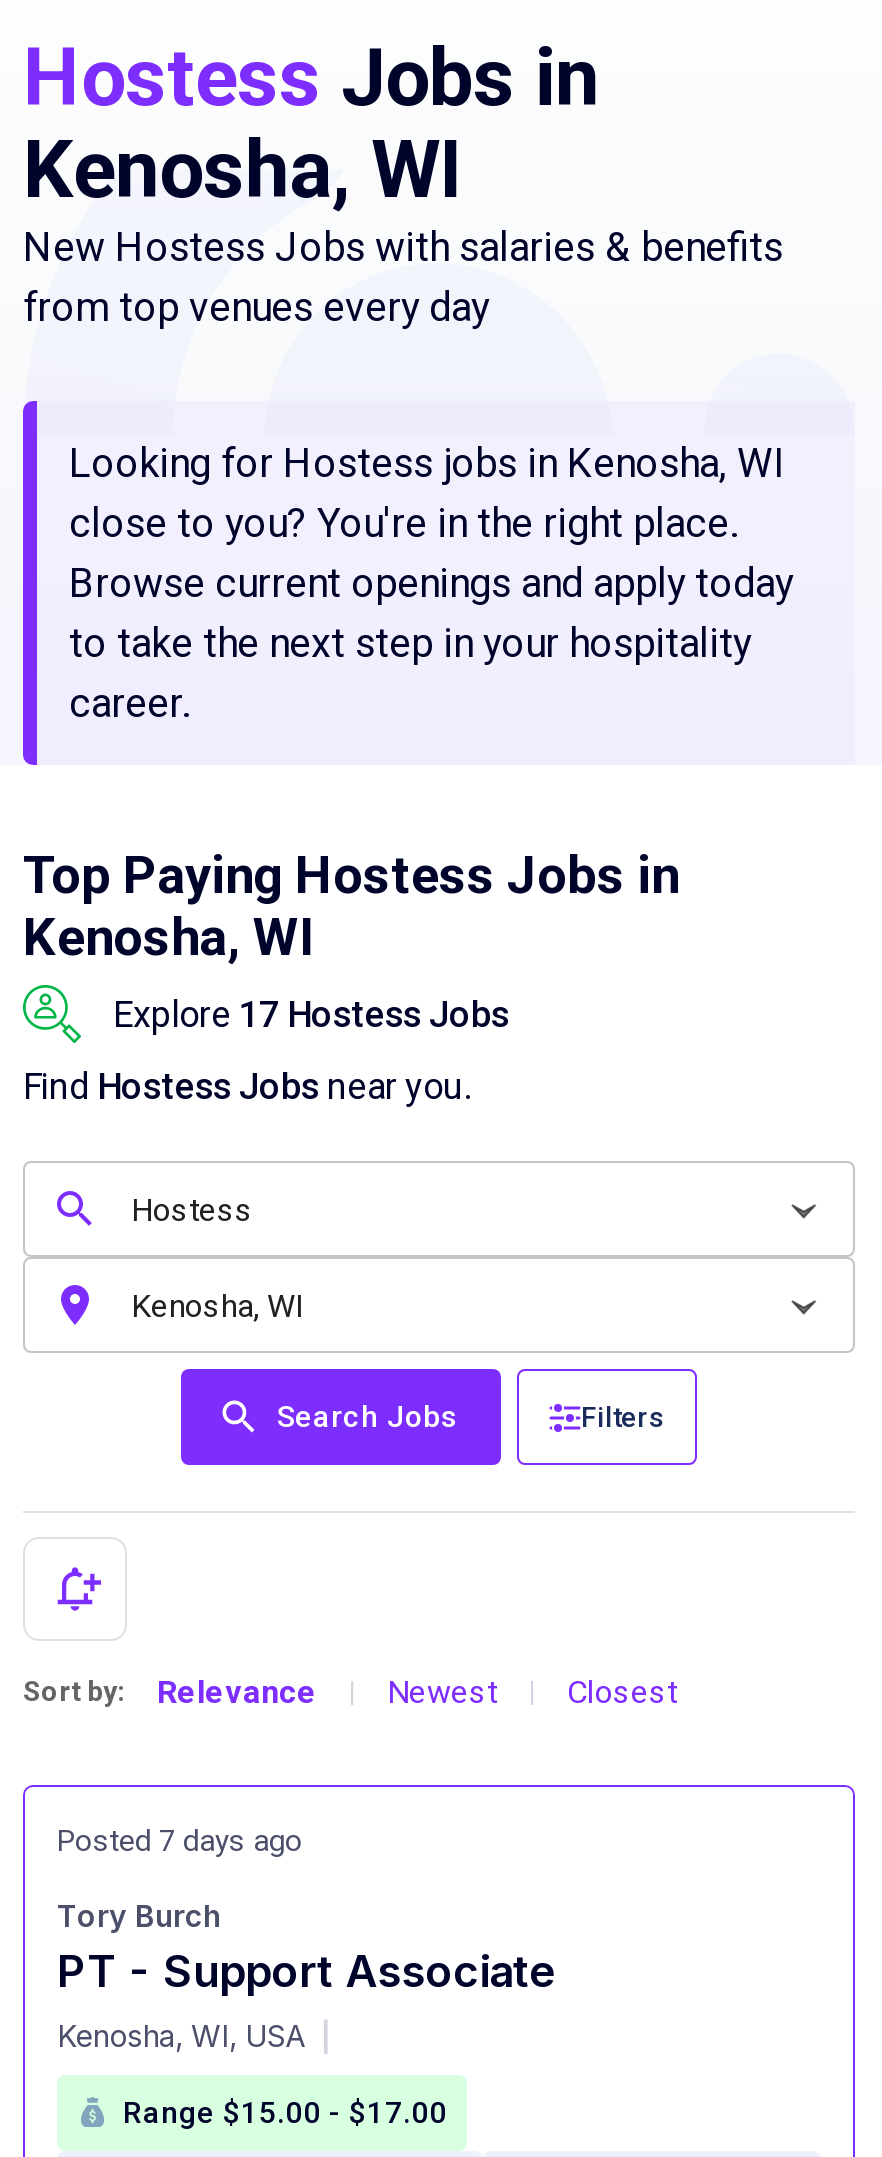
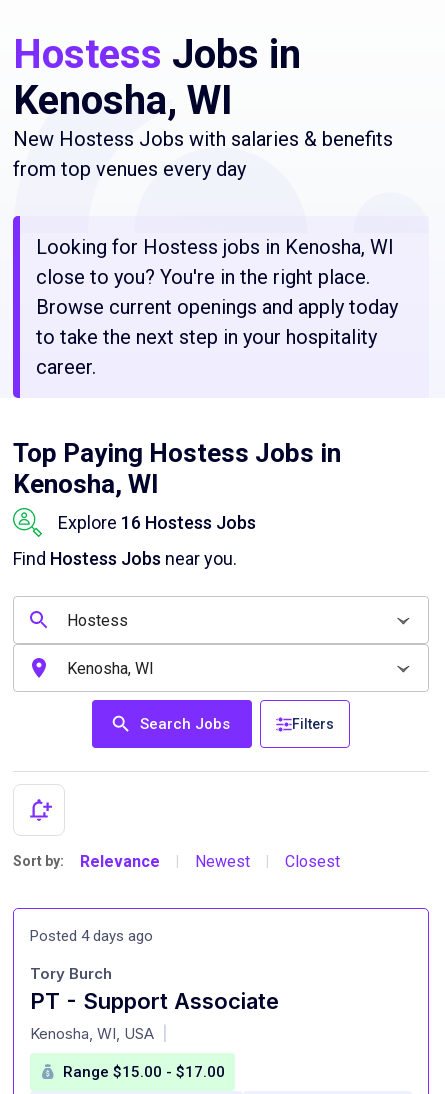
- Explore 17 Hostess Jobs
+ Explore 16 Hostess Jobs

- Posted 7 days ago
+ Posted 4 days ago
